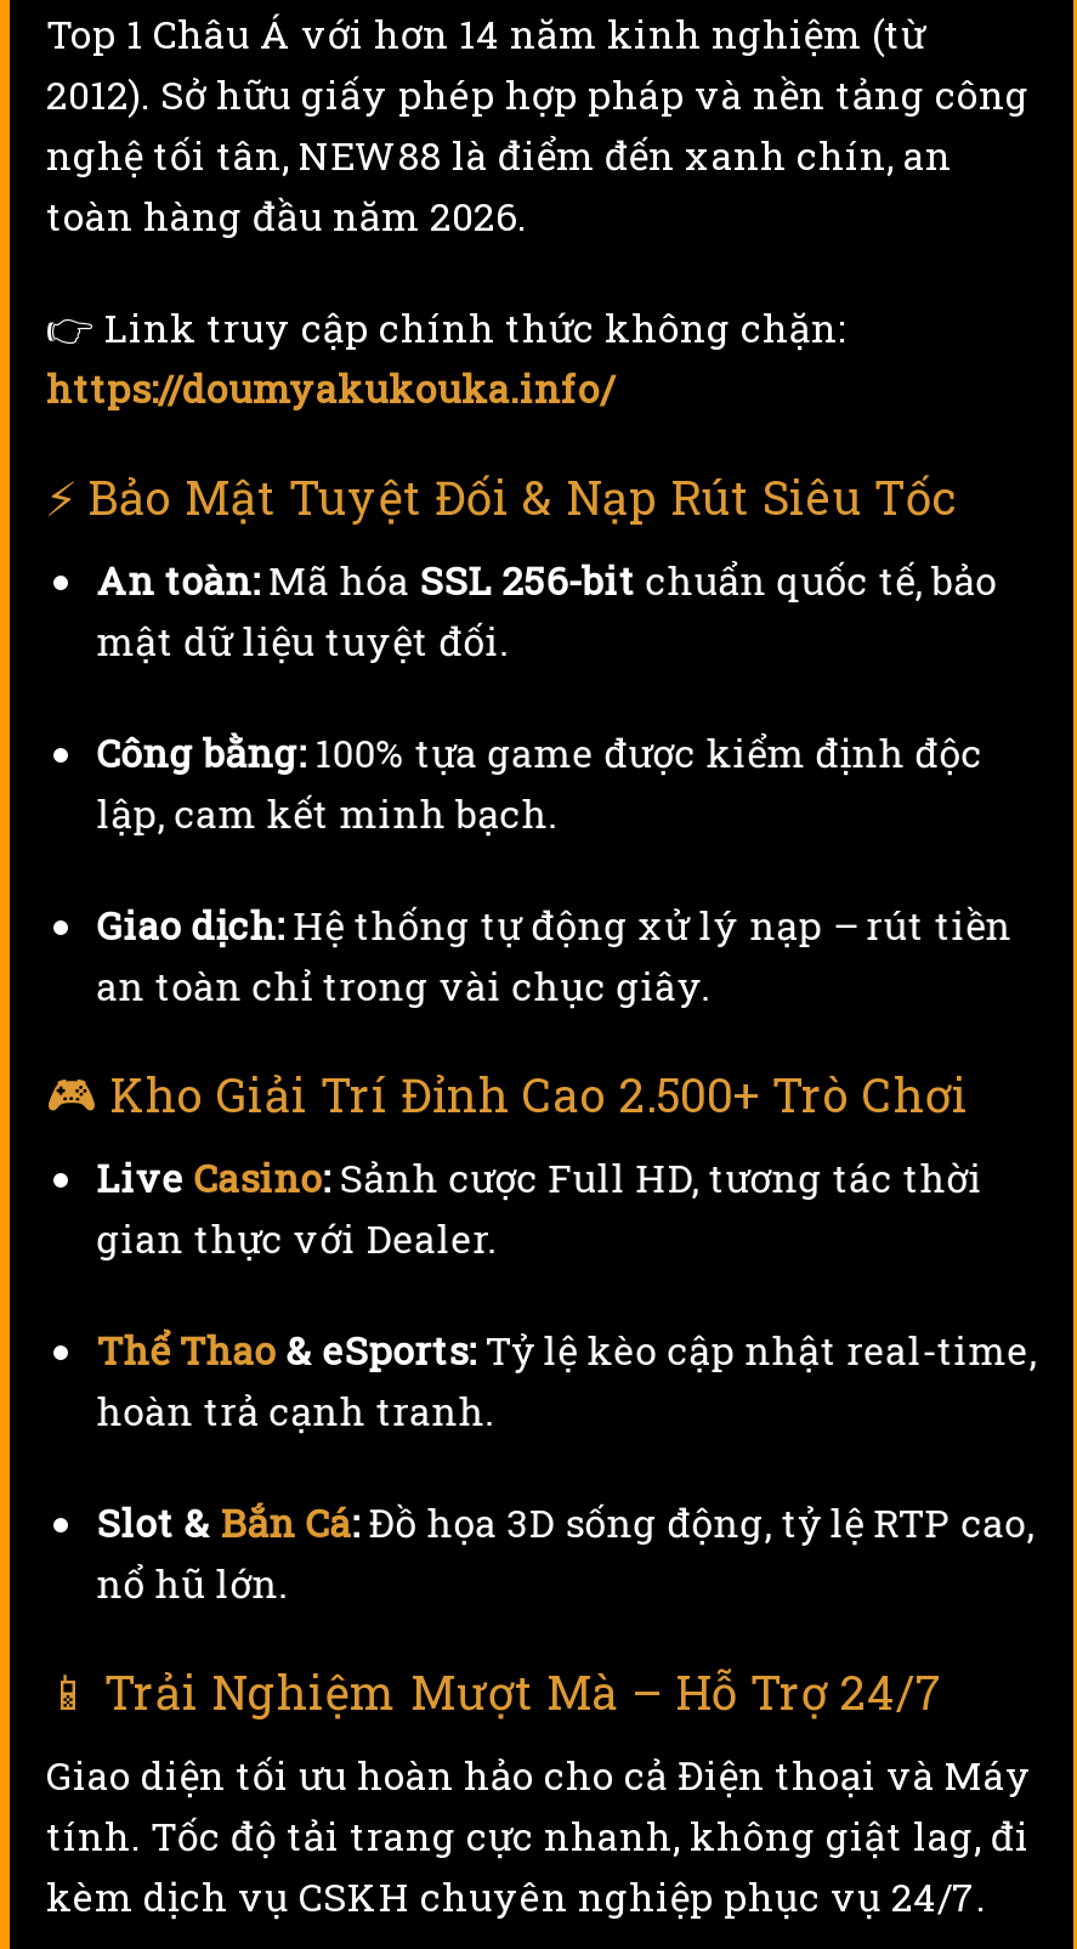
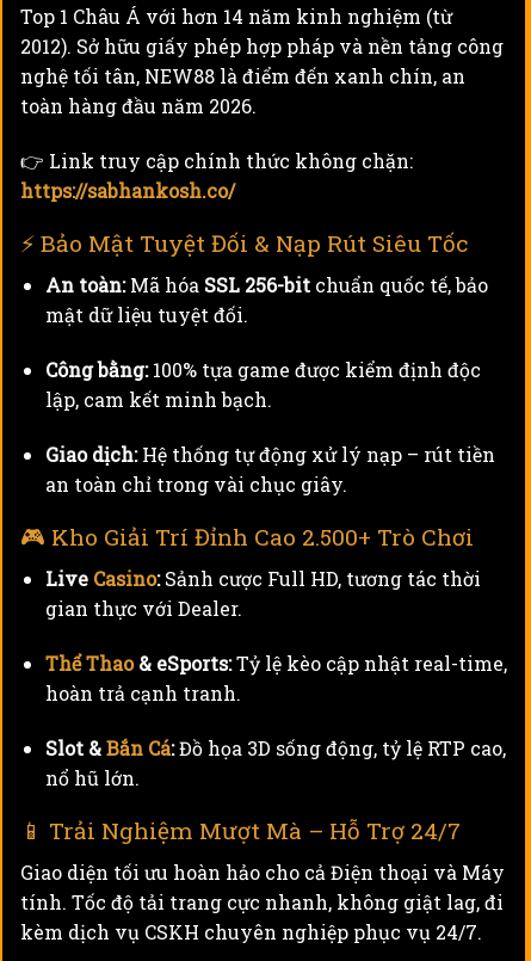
- https://doumyakukouka.info/
+ https://sabhankosh.co/
